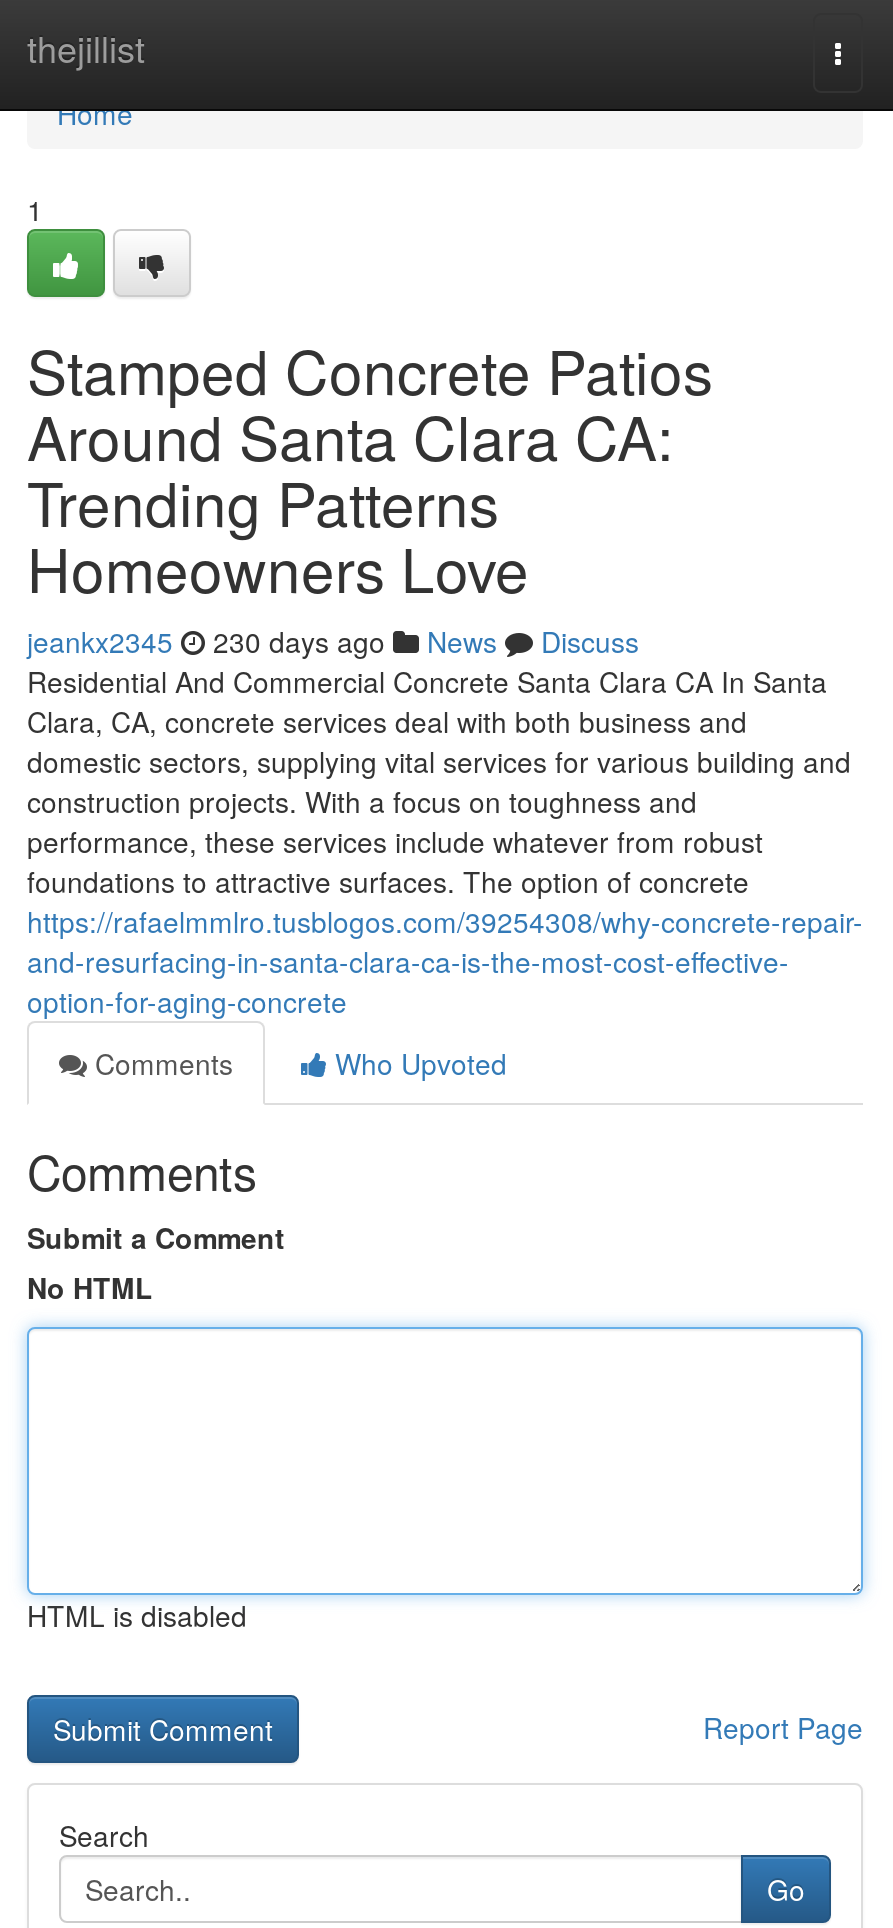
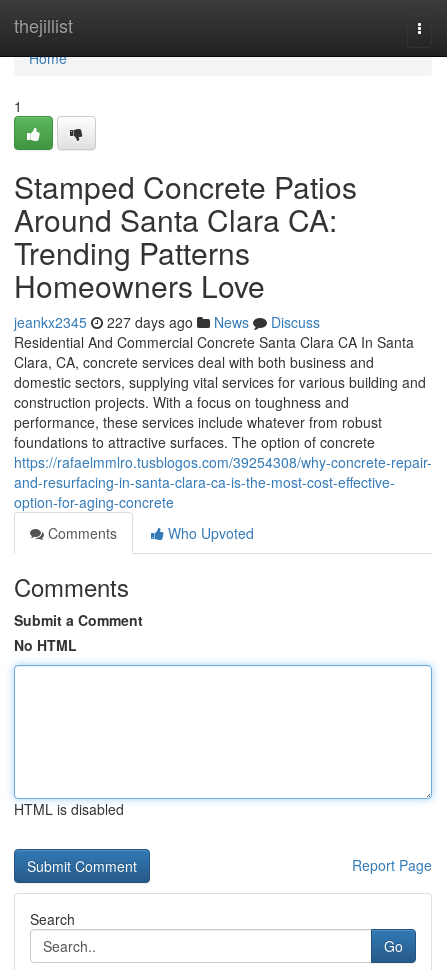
- jeankx2345 230 days ago News Discuss
+ jeankx2345 227 days ago News Discuss
